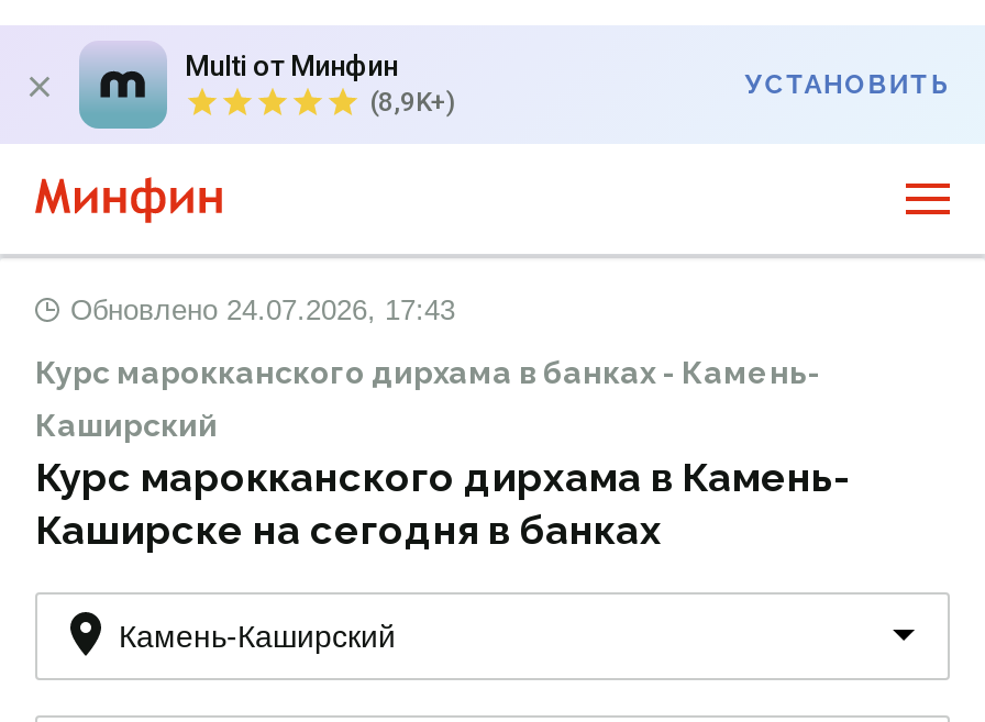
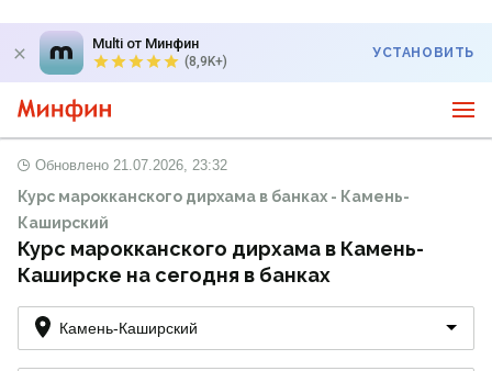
- Обновлено 24.07.2026, 17:43
+ Обновлено 21.07.2026, 23:32
